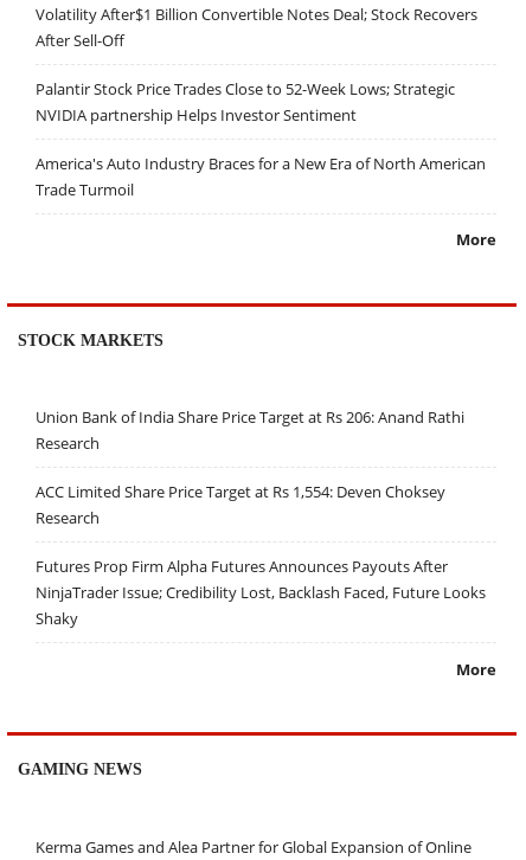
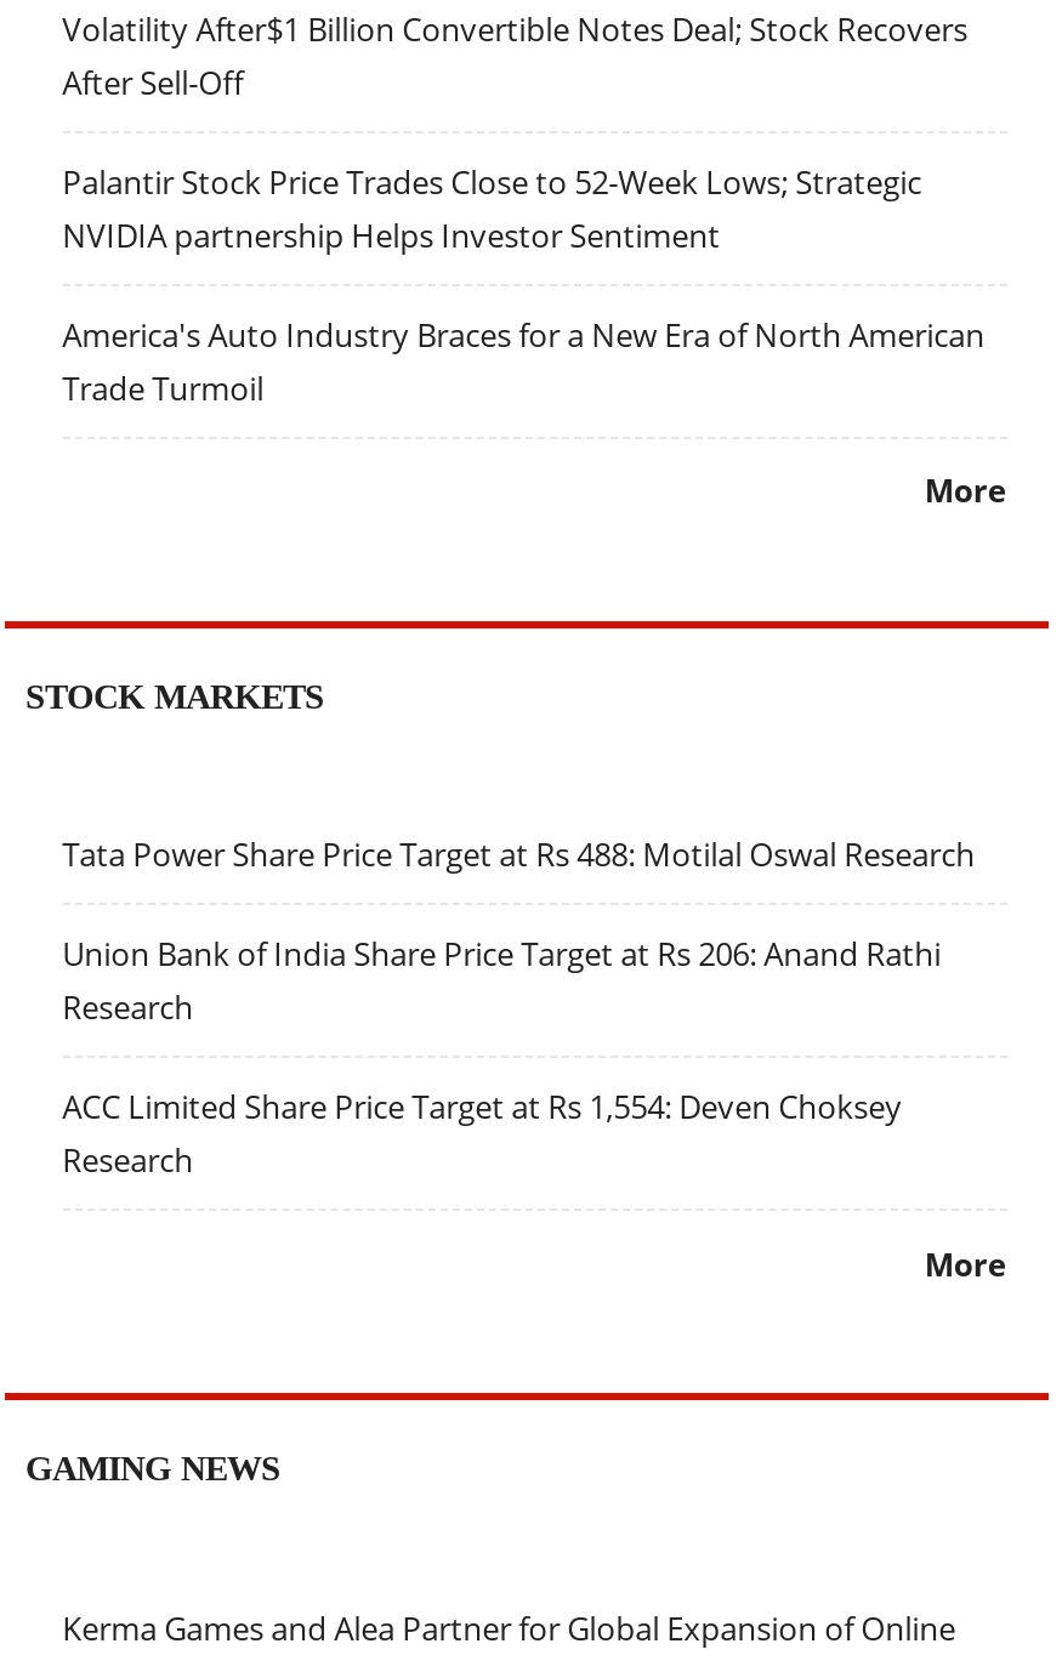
+ Tata Power Share Price Target at Rs 488: Motilal Oswal Research

moved down: Union Bank of India Share Price Target at Rs 206: Anand Rathi | Research | ACC Limited Share Price Target at Rs 1,554: Deven Choksey | Research

- Futures Prop Firm Alpha Futures Announces Payouts After
- NinjaTrader Issue; Credibility Lost, Backlash Faced, Future Looks
- Shaky
